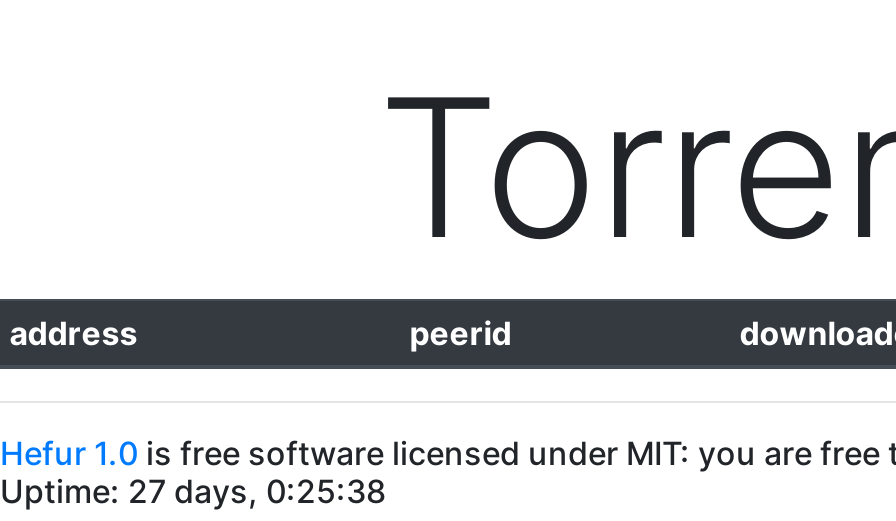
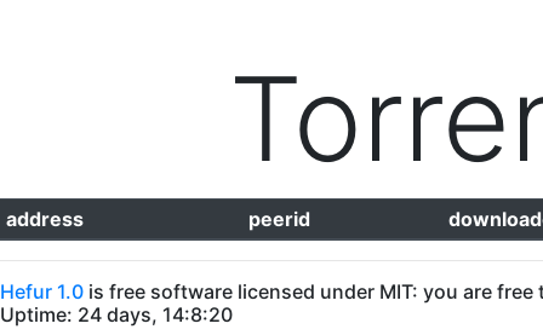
- Uptime: 27 days, 0:25:38
+ Uptime: 24 days, 14:8:20
